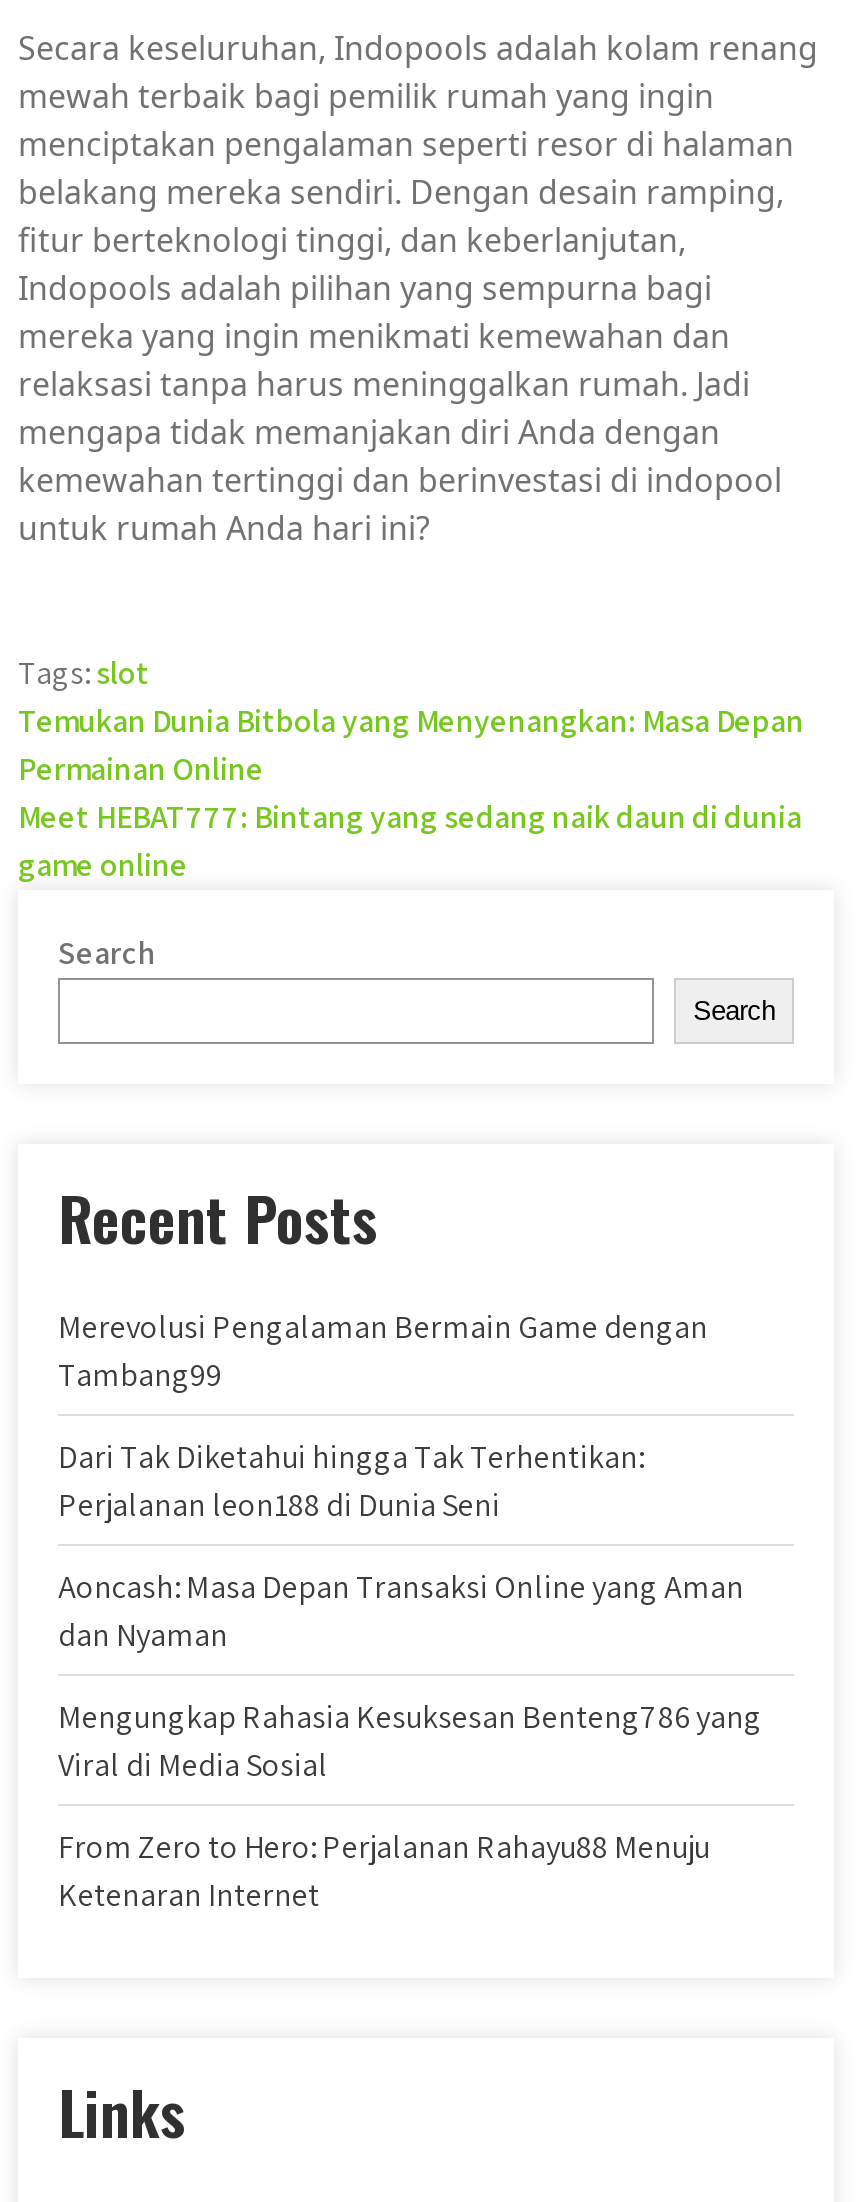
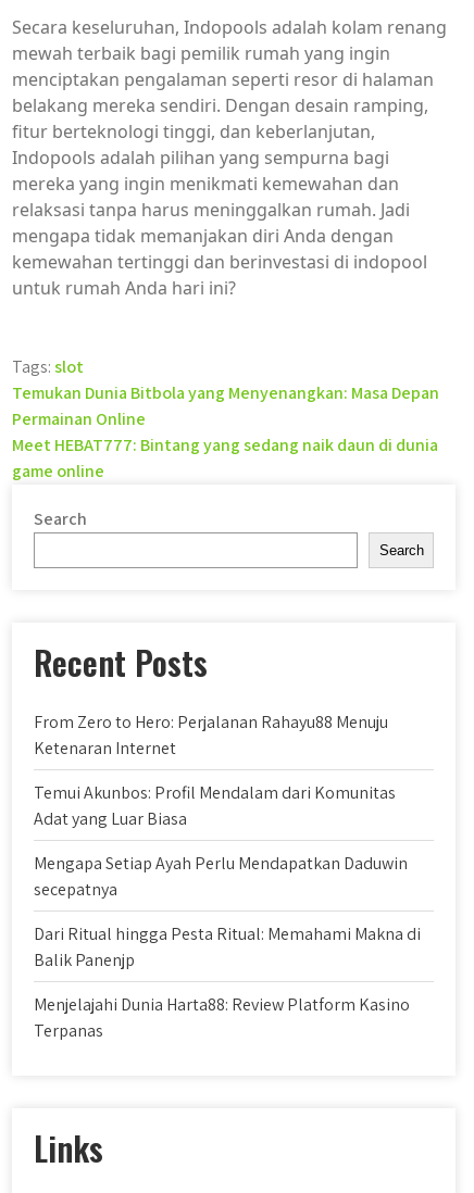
- Merevolusi Pengalaman Bermain Game dengan
- Tambang99
- Dari Tak Diketahui hingga Tak Terhentikan:
- Perjalanan leon188 di Dunia Seni
- Aoncash: Masa Depan Transaksi Online yang Aman
- dan Nyaman
- Mengungkap Rahasia Kesuksesan Benteng786 yang
- Viral di Media Sosial

moved up: From Zero to Hero: Perjalanan Rahayu88 Menuju | Ketenaran Internet

+ Temui Akunbos: Profil Mendalam dari Komunitas
+ Adat yang Luar Biasa
+ Mengapa Setiap Ayah Perlu Mendapatkan Daduwin
+ secepatnya
+ Dari Ritual hingga Pesta Ritual: Memahami Makna di
+ Balik Panenjp
+ Menjelajahi Dunia Harta88: Review Platform Kasino
+ Terpanas
